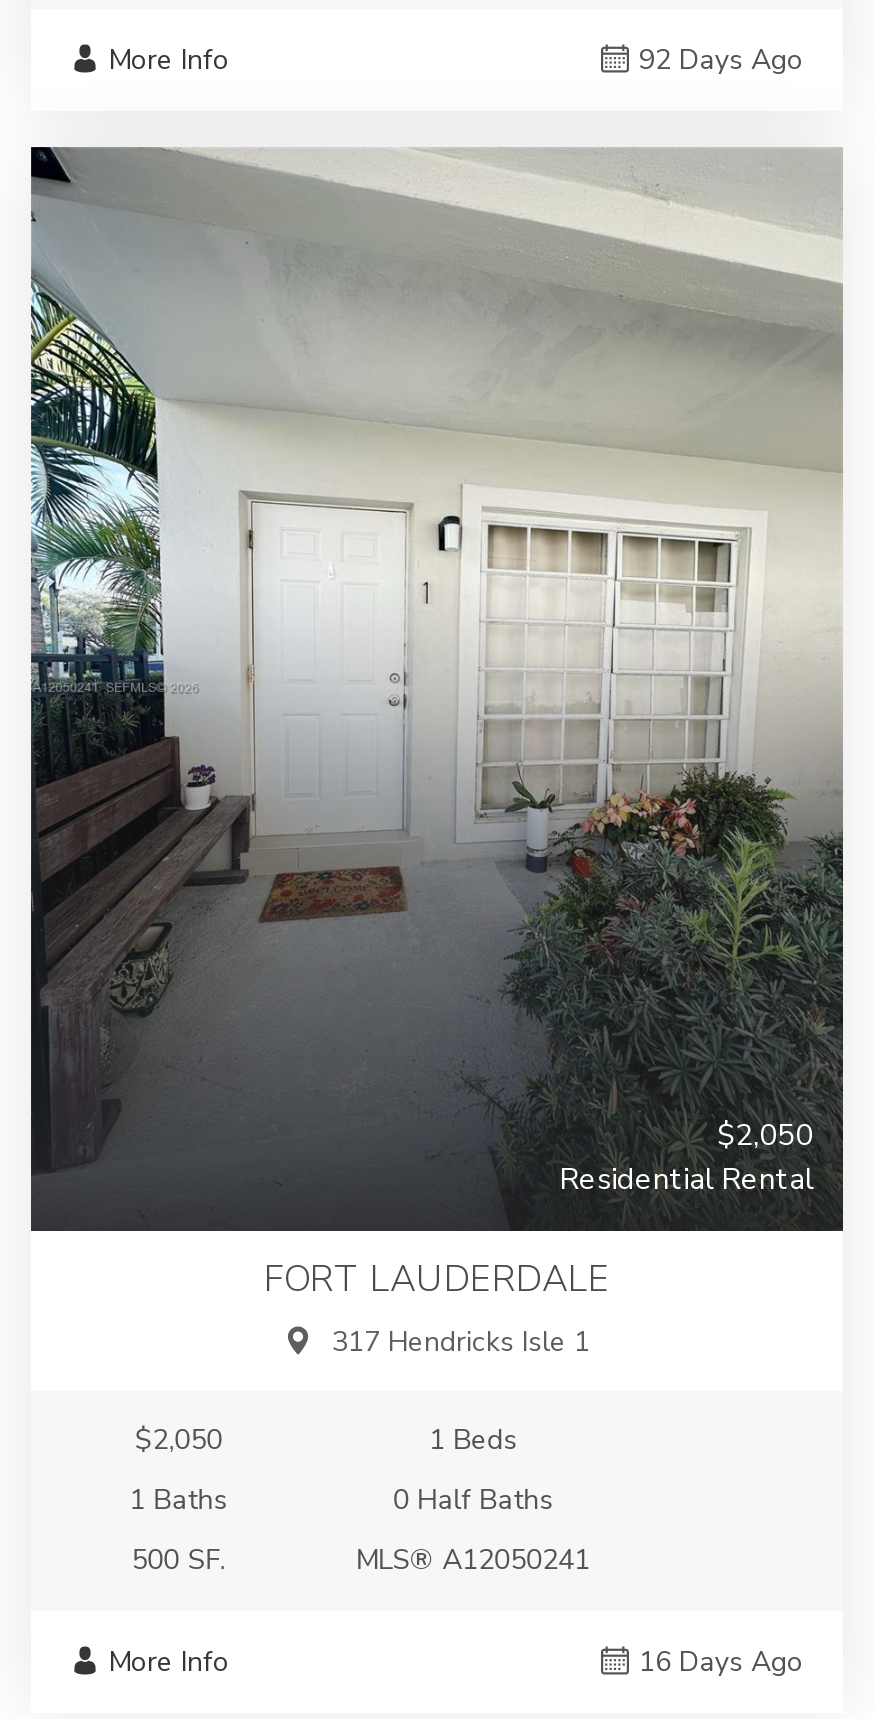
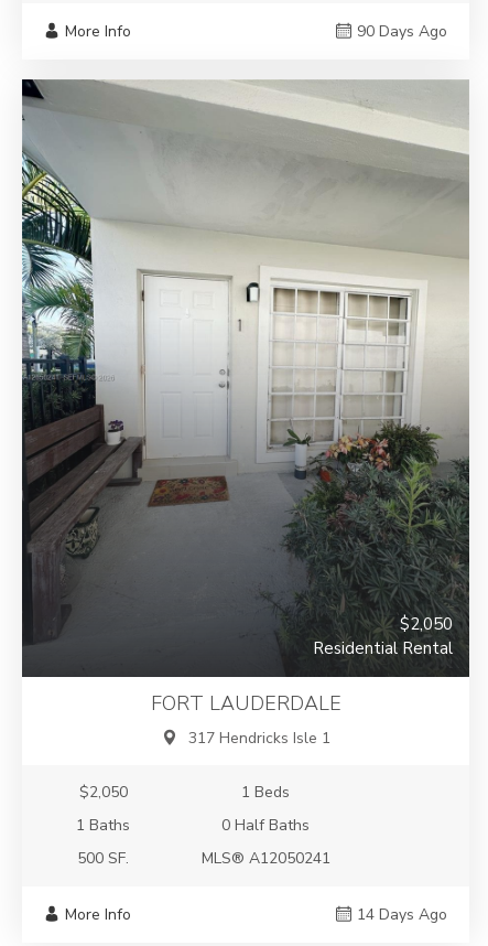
- 92 Days Ago
+ 90 Days Ago

- 16 Days Ago
+ 14 Days Ago
